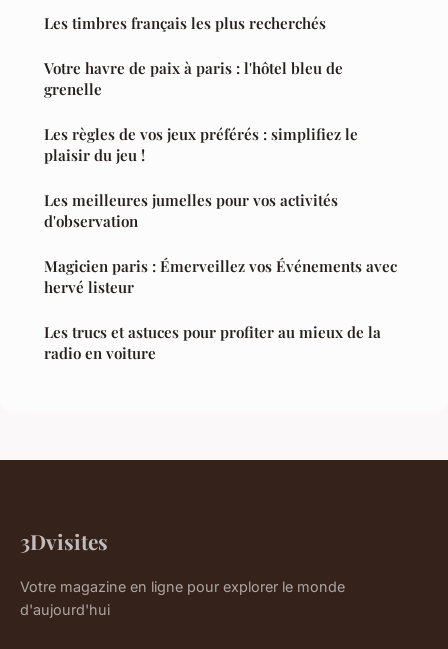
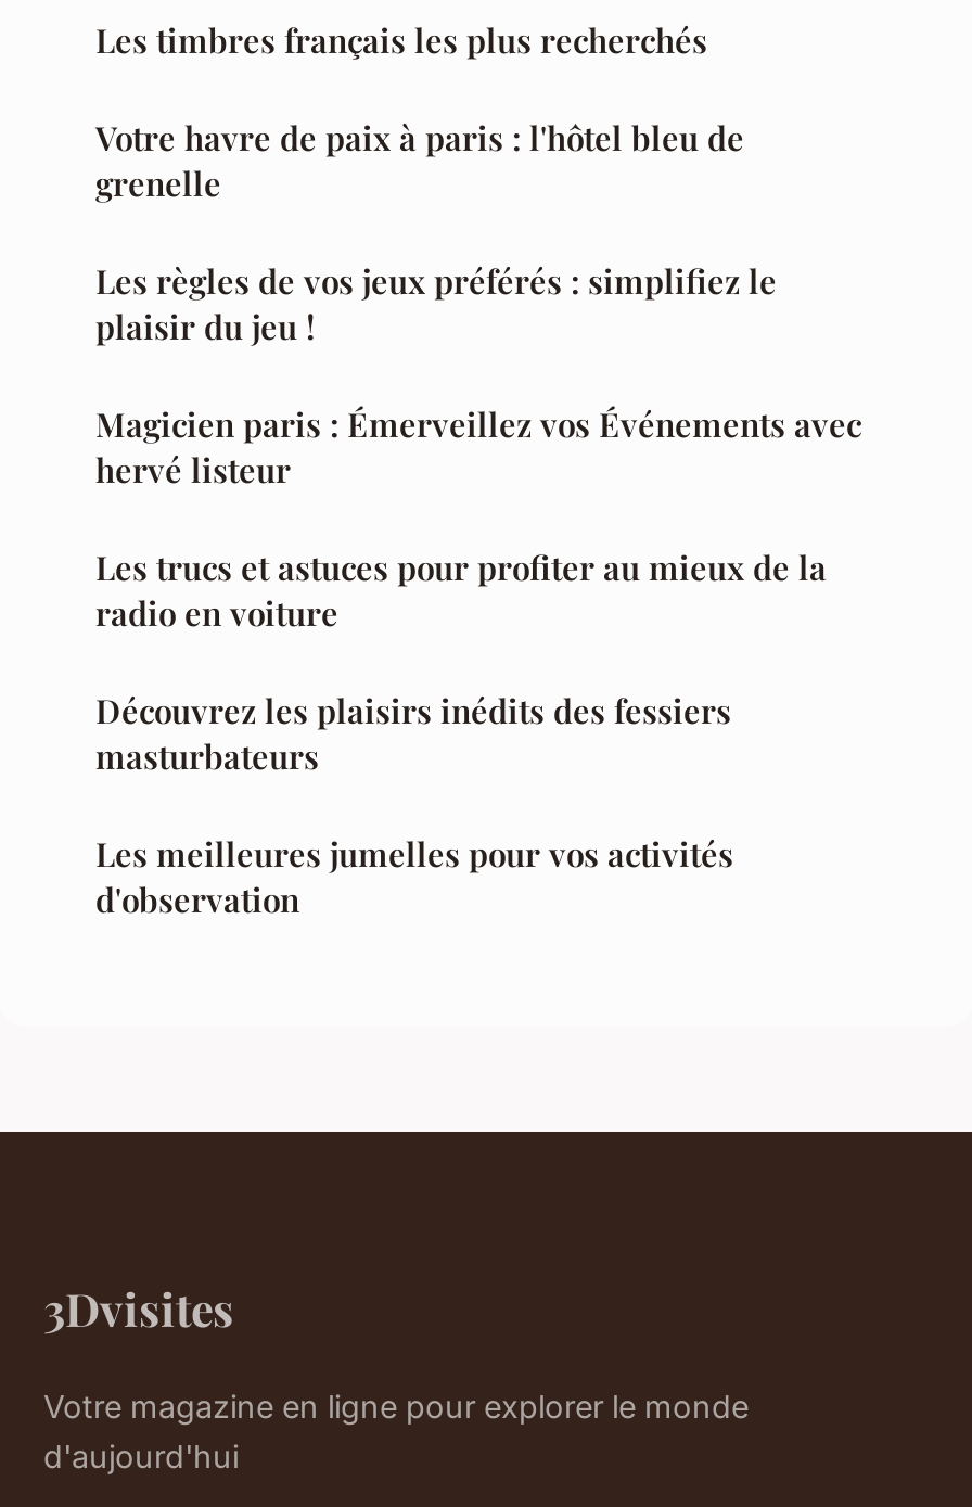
moved down: Les meilleures jumelles pour vos activités | d'observation

moved up: Magicien paris : Émerveillez vos Événements avec | hervé listeur | Les trucs et astuces pour profiter au mieux de la | radio en voiture

+ Découvrez les plaisirs inédits des fessiers
+ masturbateurs
